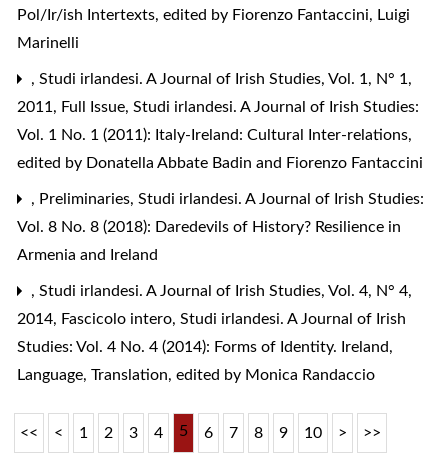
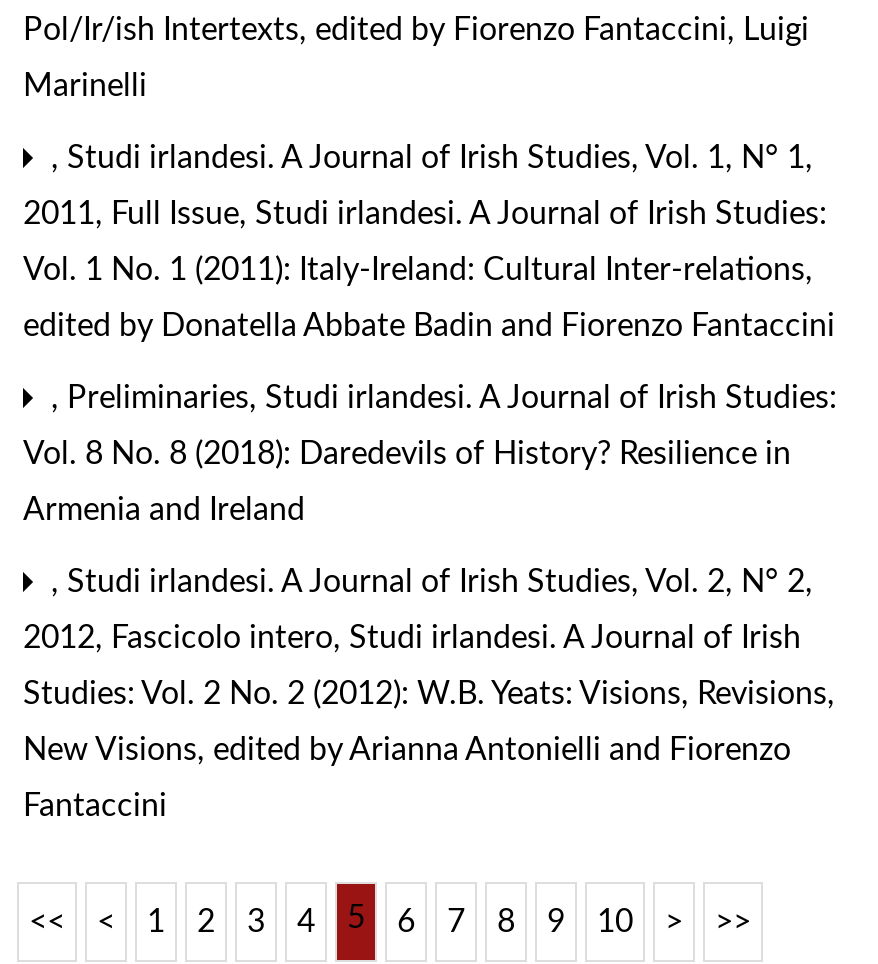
- , Studi irlandesi. A Journal of Irish Studies, Vol. 4, N° 4,
+ , Studi irlandesi. A Journal of Irish Studies, Vol. 2, N° 2,

- 2014, Fascicolo intero
+ 2012, Fascicolo intero

- Studies: Vol. 4 No. 4 (2014): Forms of Identity. Ireland,
- Language, Translation, edited by Monica Randaccio
+ Studies: Vol. 2 No. 2 (2012): W.B. Yeats: Visions, Revisions,
+ New Visions, edited by Arianna Antonielli and Fiorenzo
+ Fantaccini
